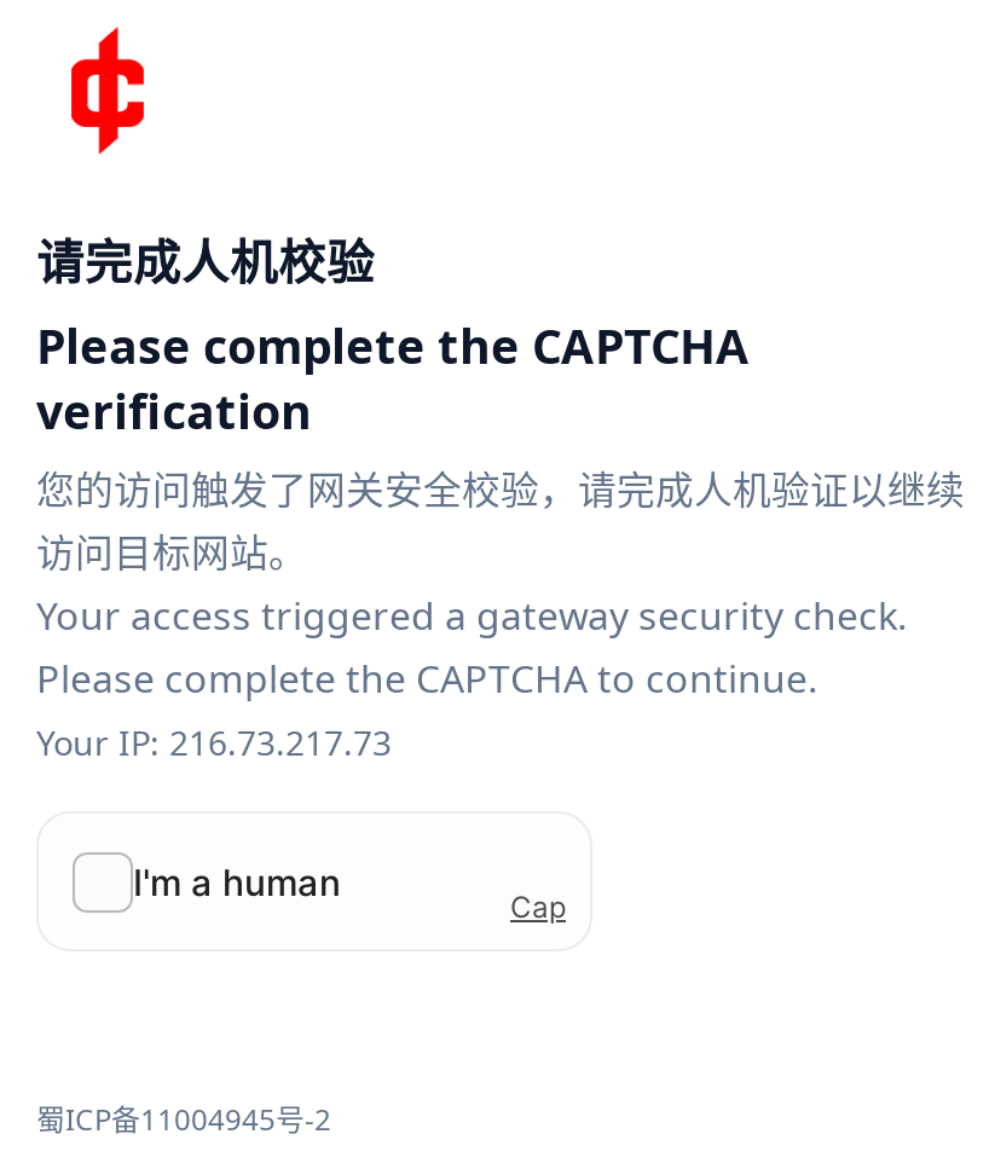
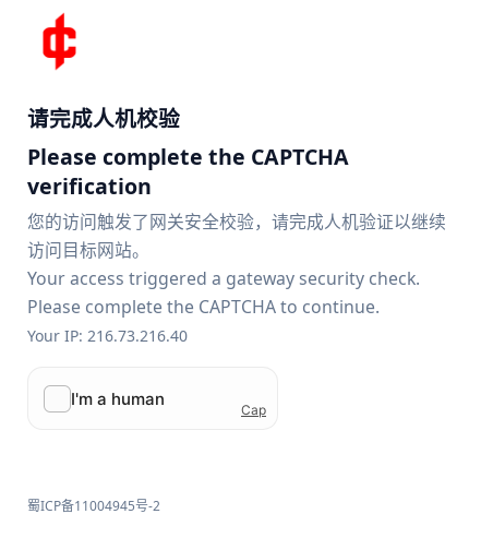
- Your IP: 216.73.217.73
+ Your IP: 216.73.216.40
